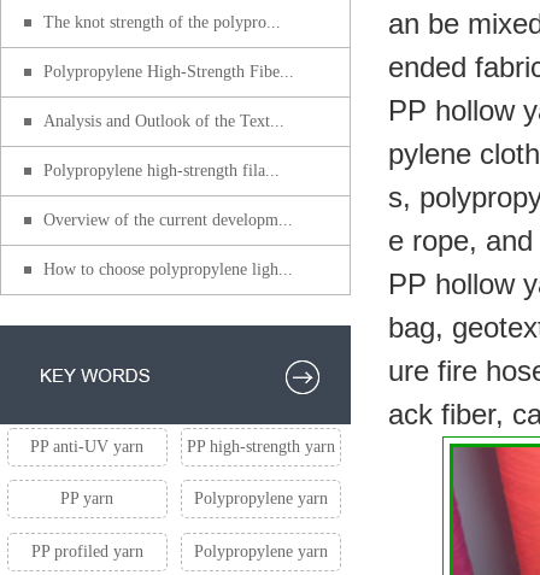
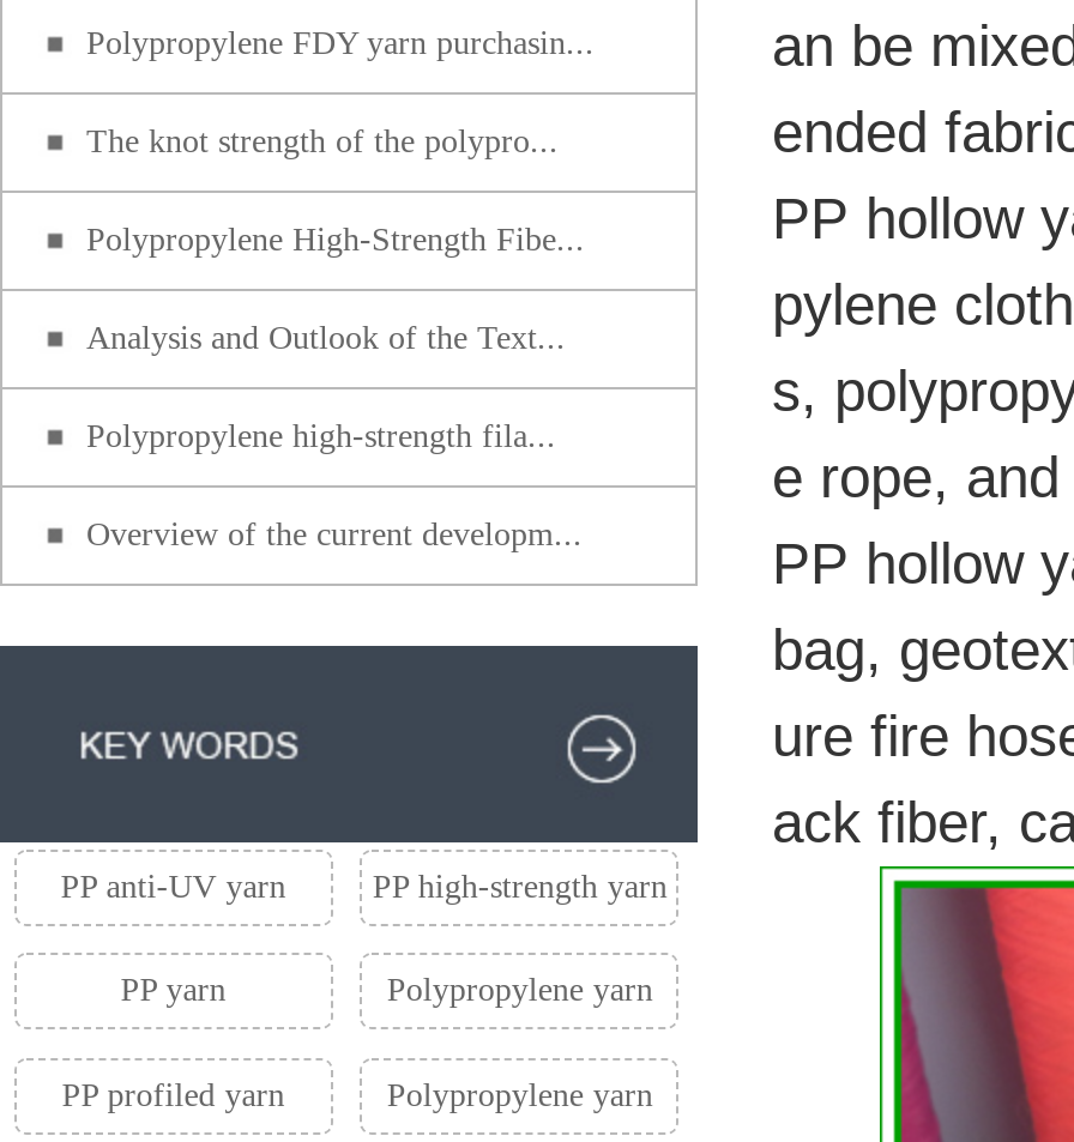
moved down: The knot strength of the polypro... | Polypropylene High-Strength Fibe... | Analysis and Outlook of the Text... | Polypropylene high-strength fila... | Overview of the current developm...

+ Polypropylene FDY yarn purchasin...

- How to choose polypropylene ligh...
